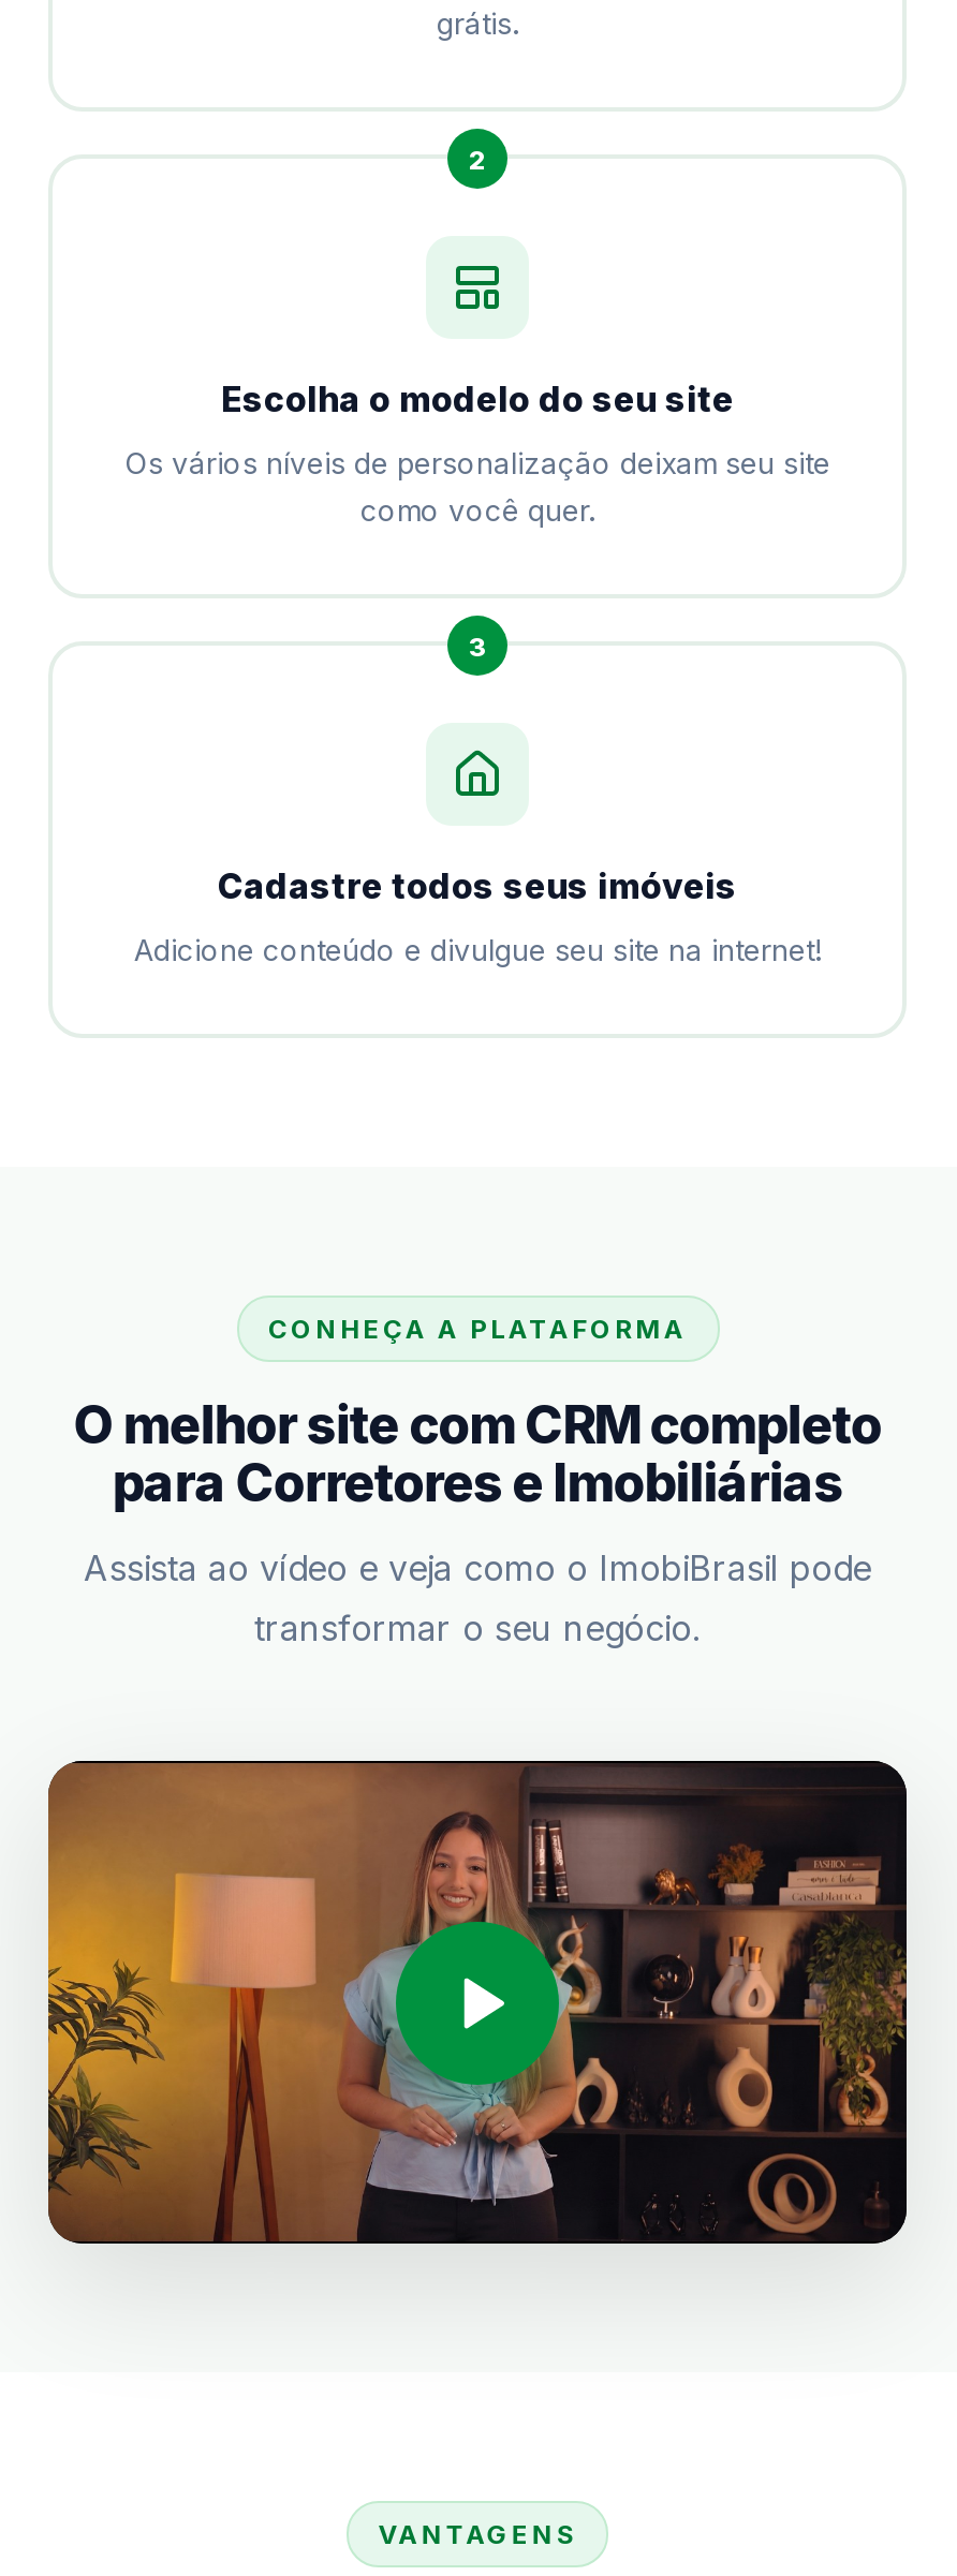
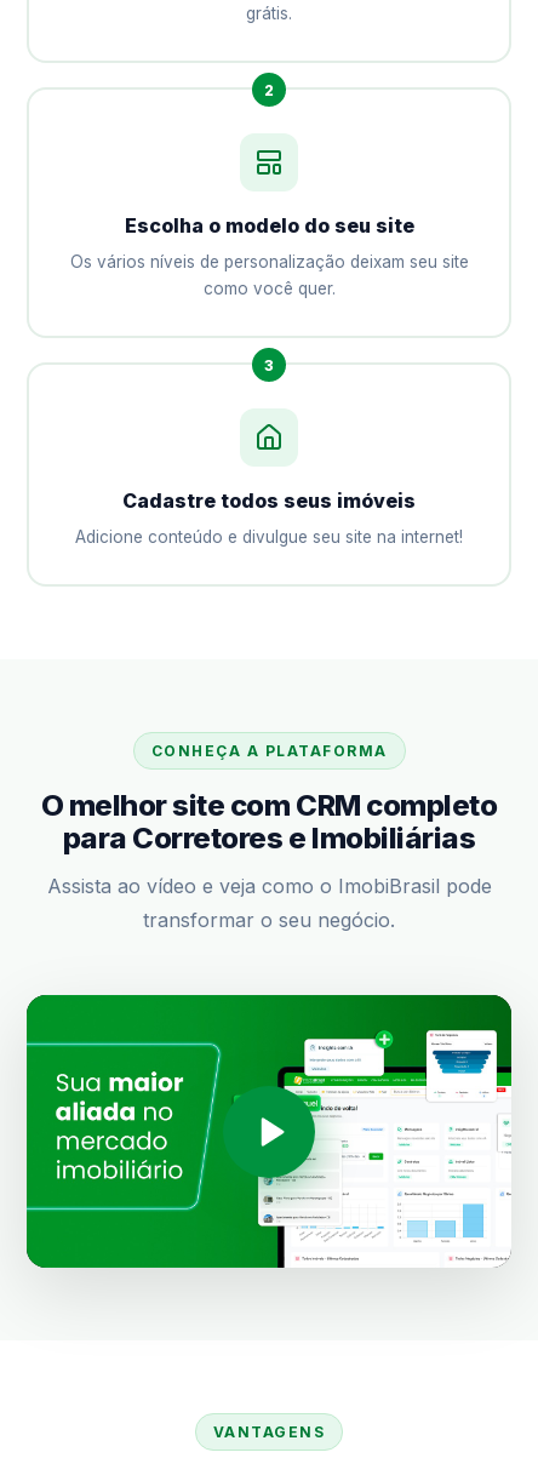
- [image]
+ [image]
